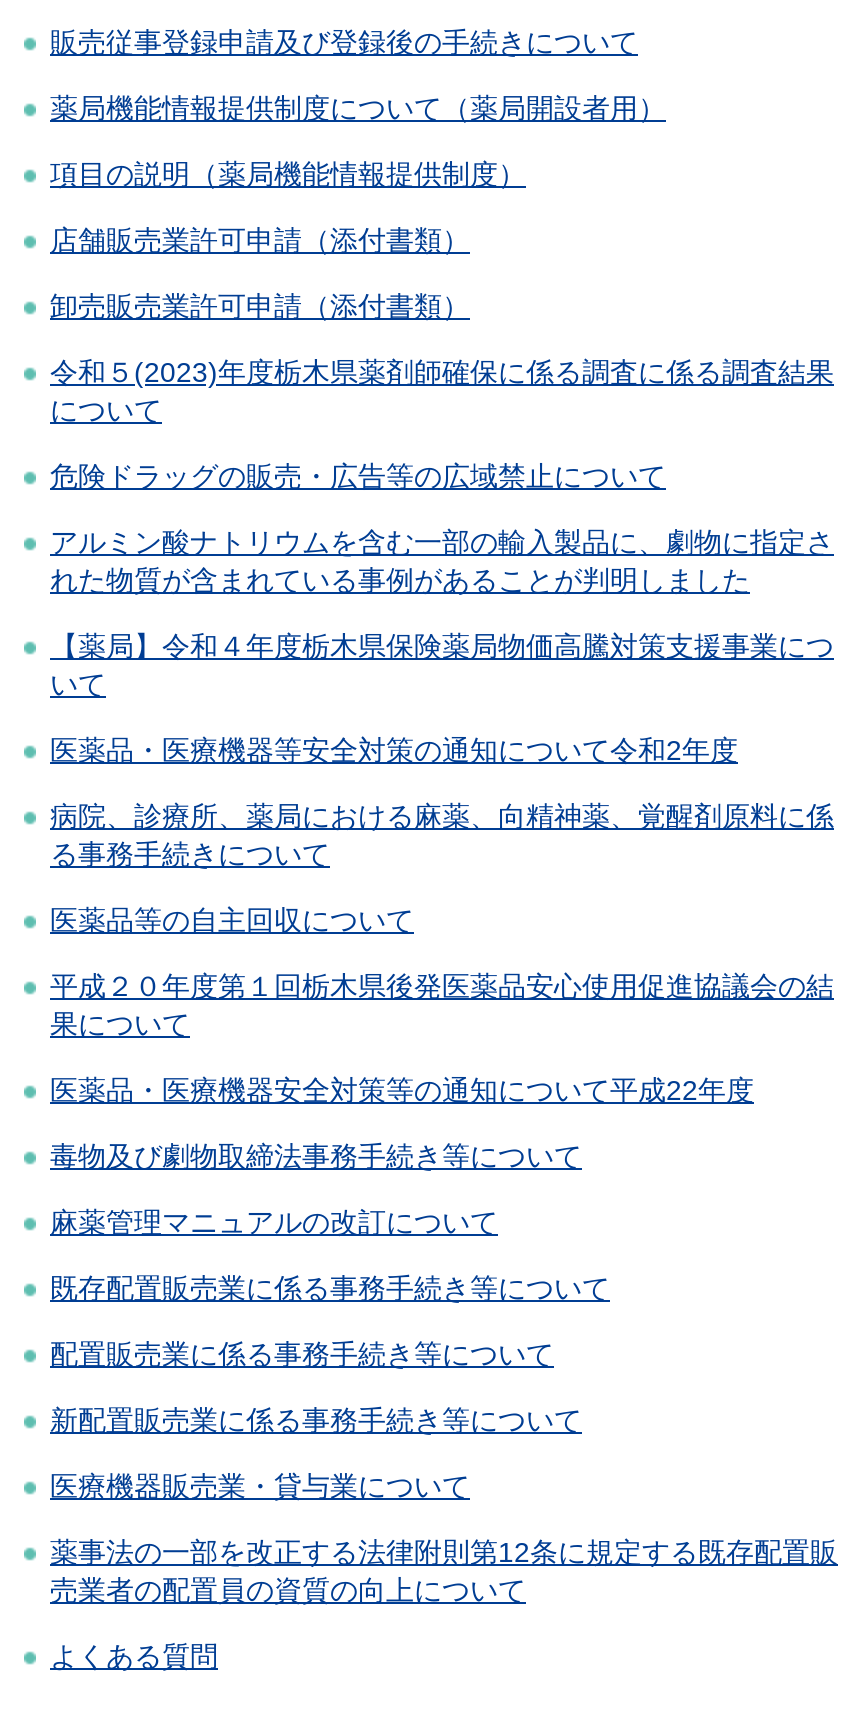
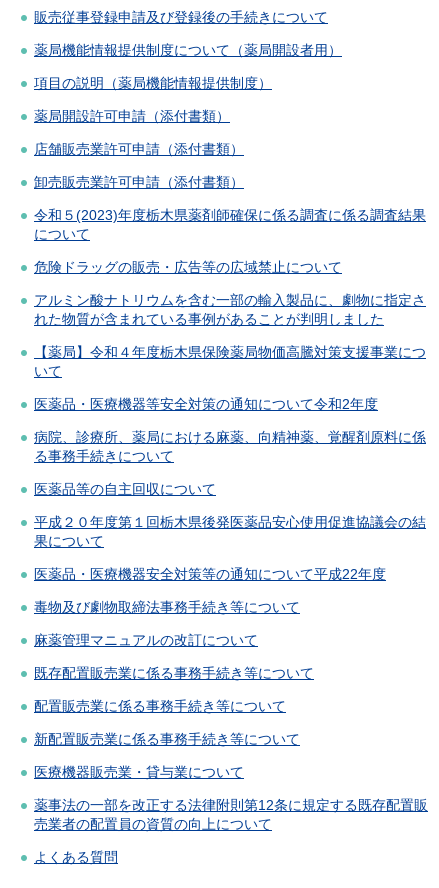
+ 薬局開設許可申請（添付書類）
